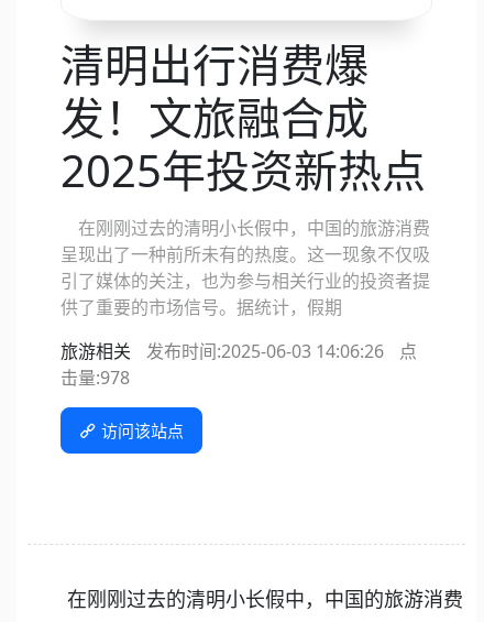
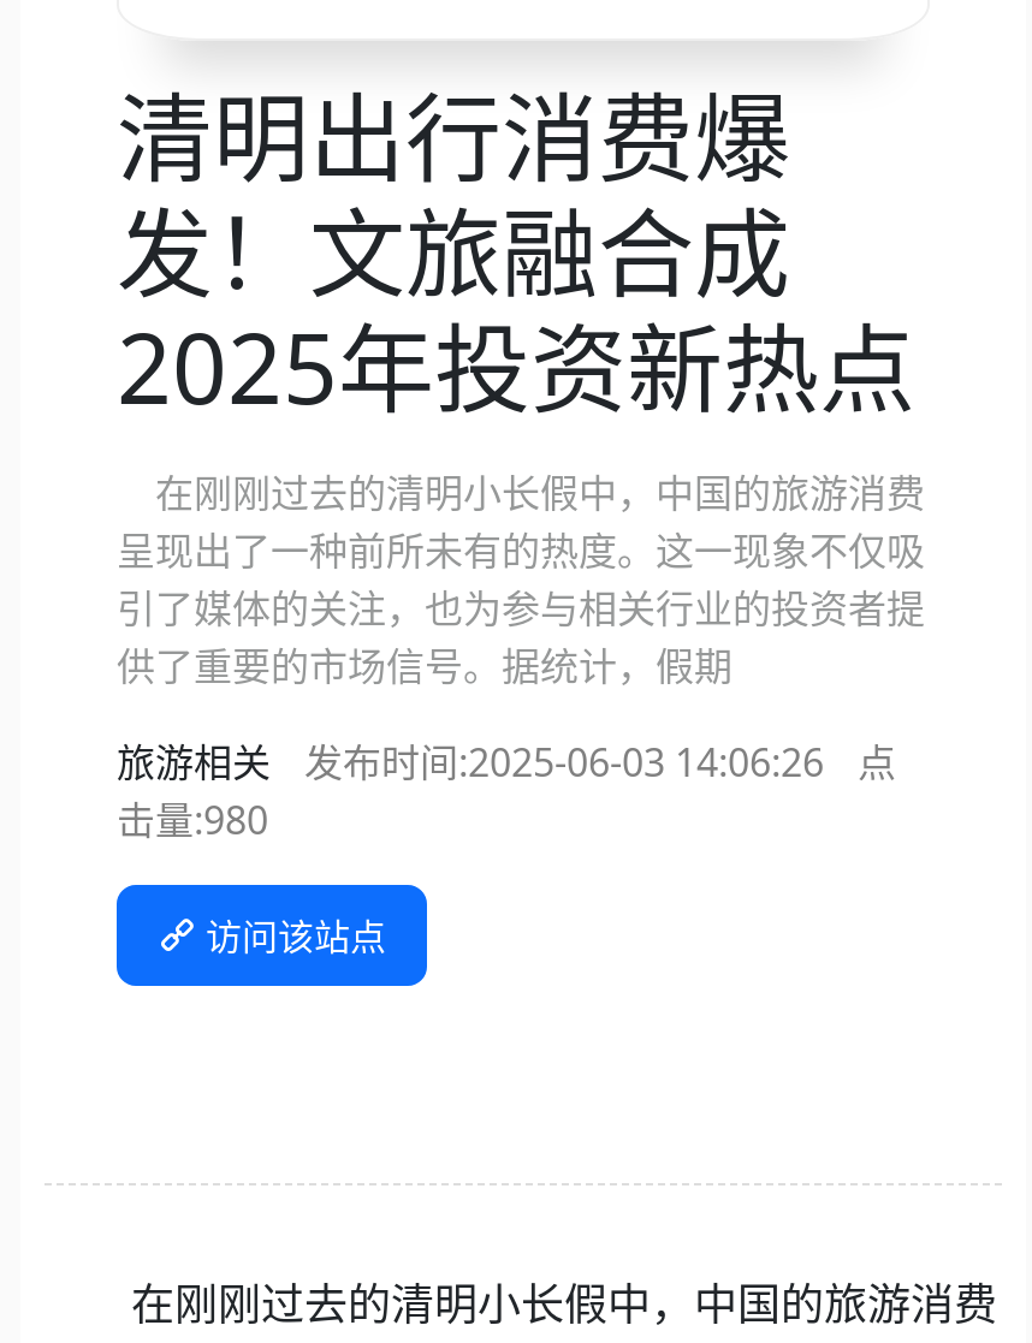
- 击量:978
+ 击量:980
